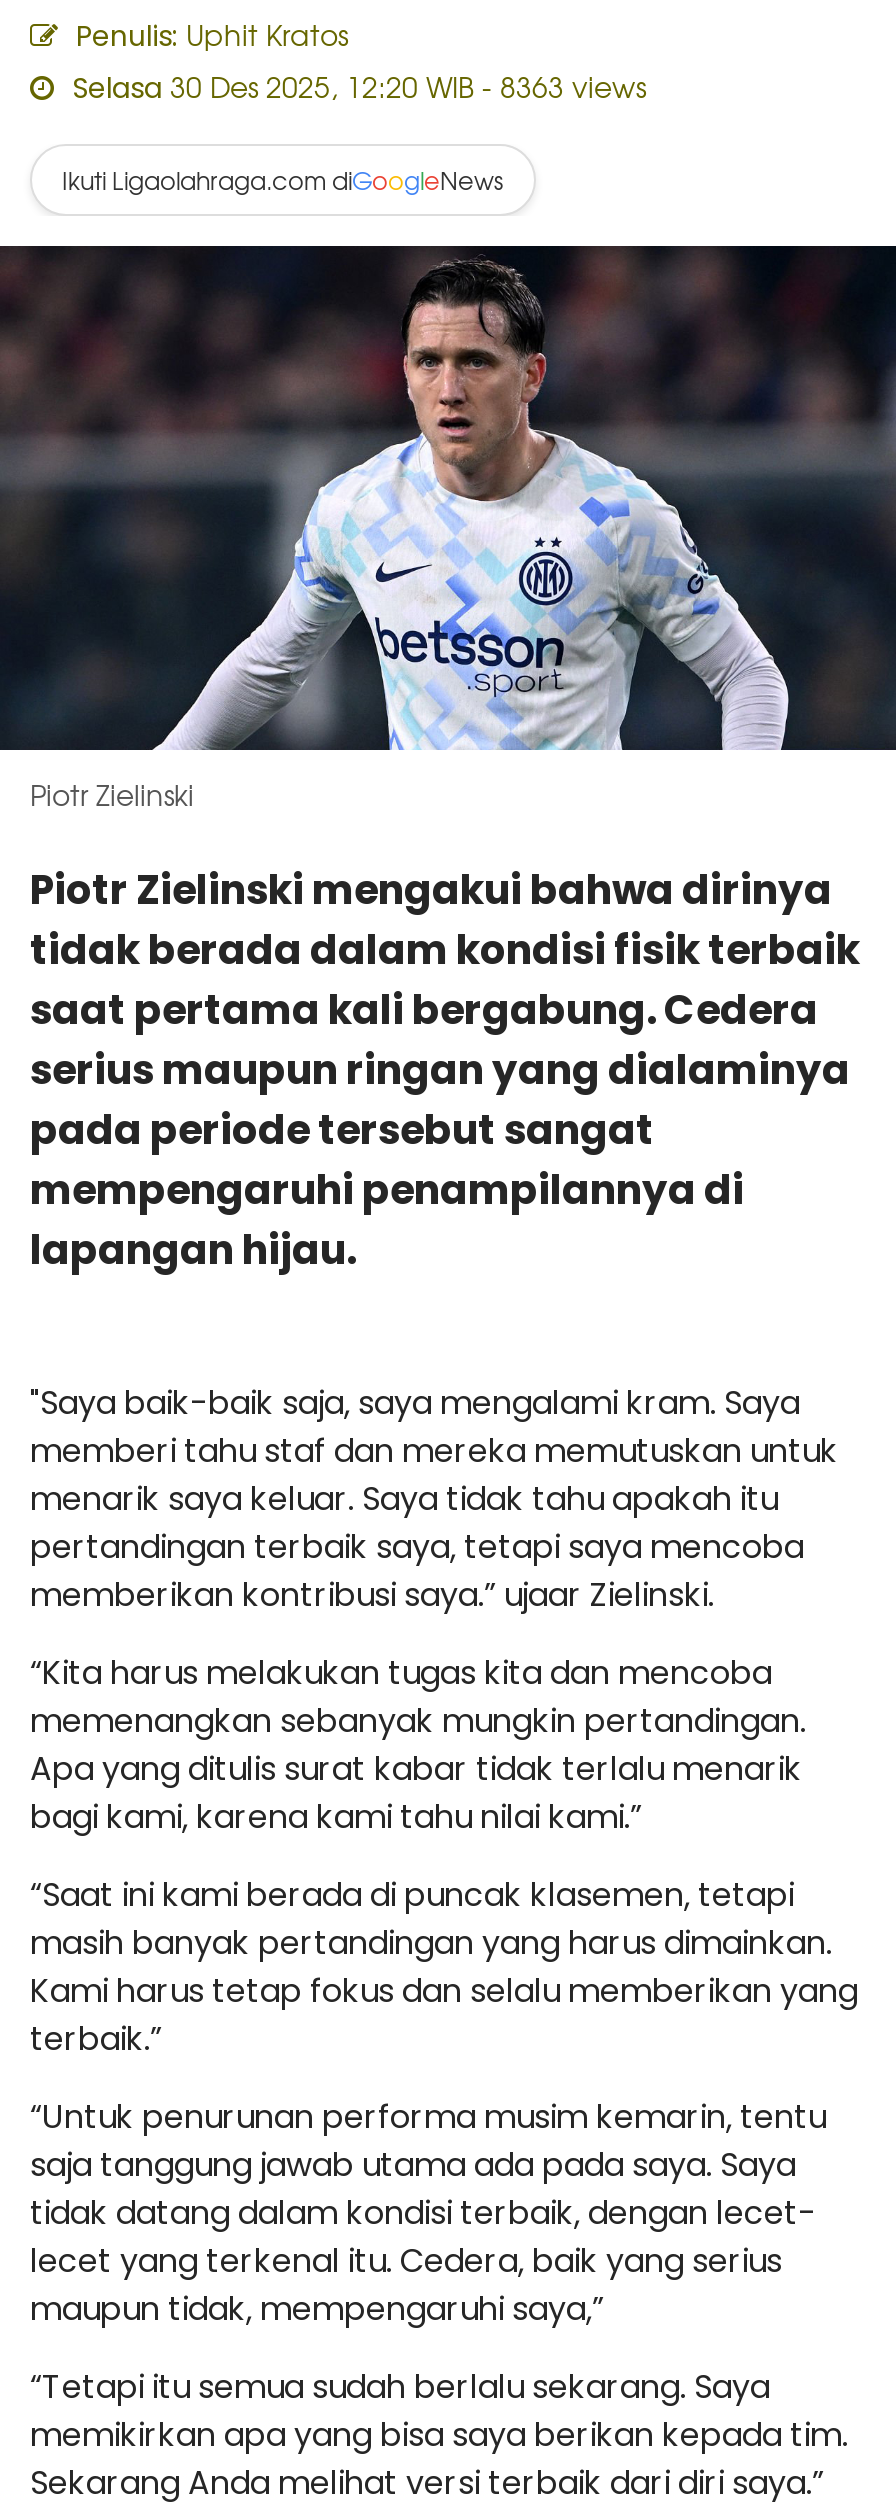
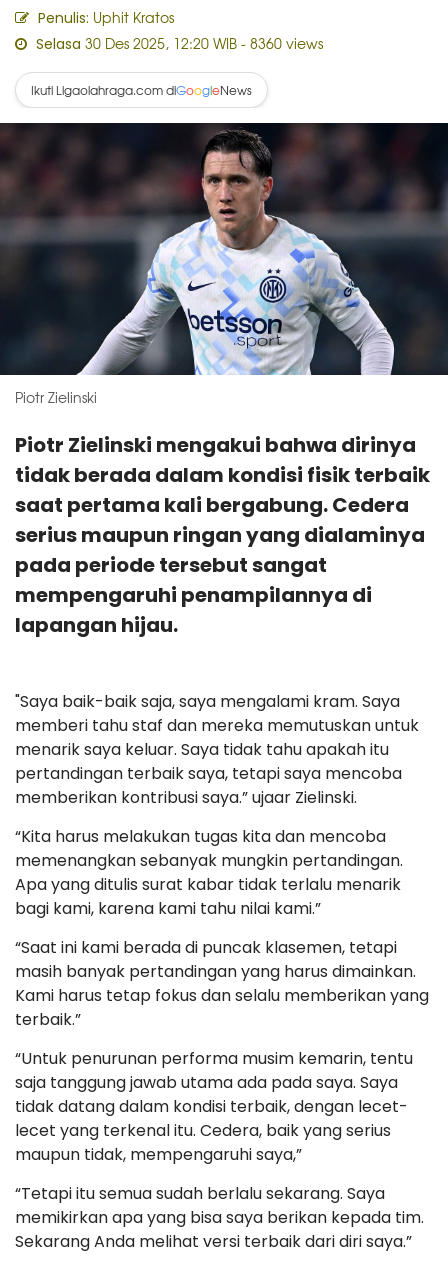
- Selasa 30 Des 2025, 12:20 WIB - 8363 views
+ Selasa 30 Des 2025, 12:20 WIB - 8360 views
